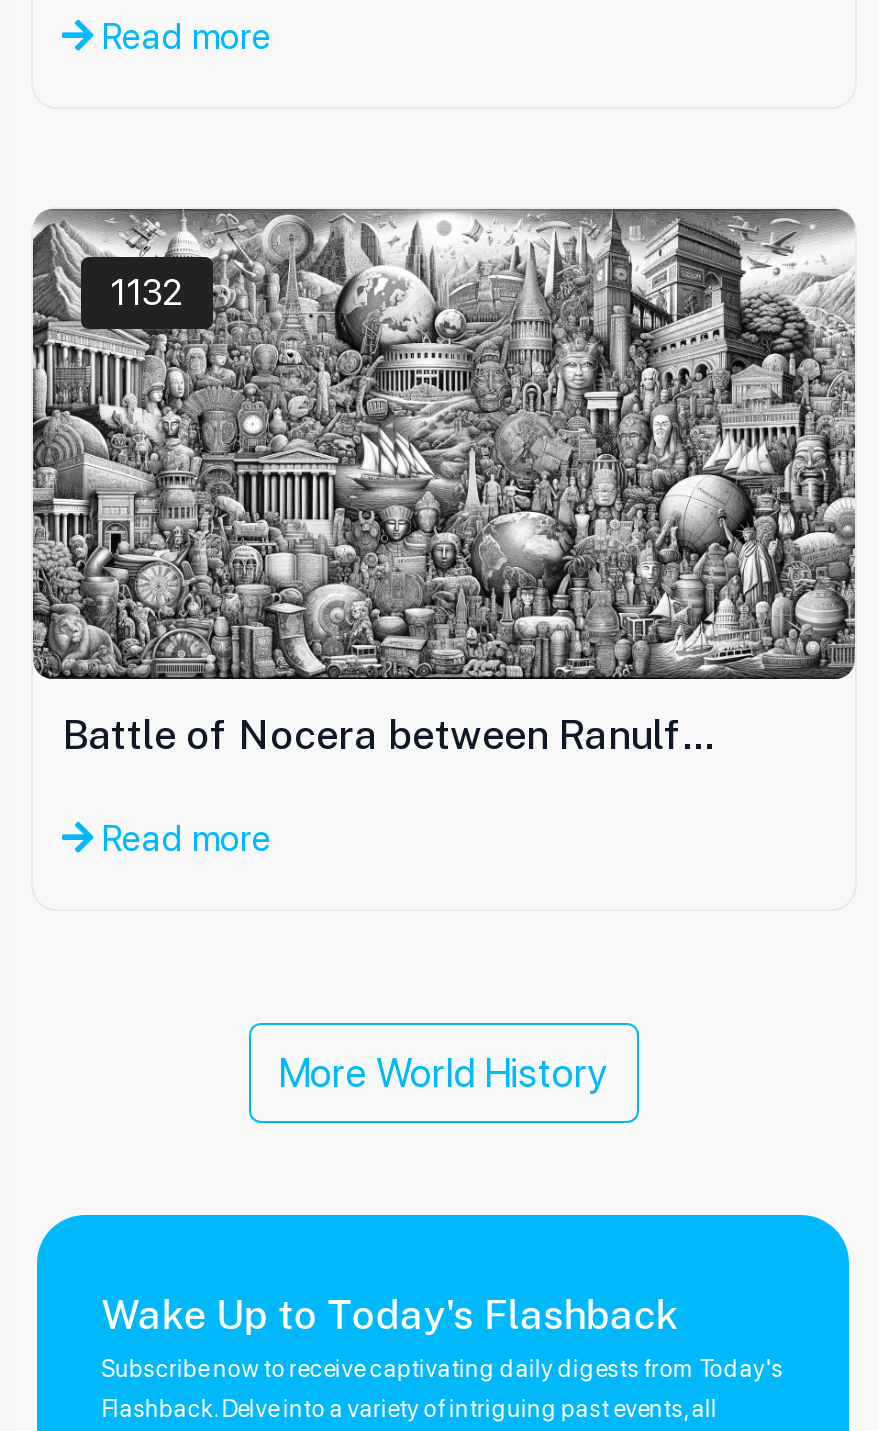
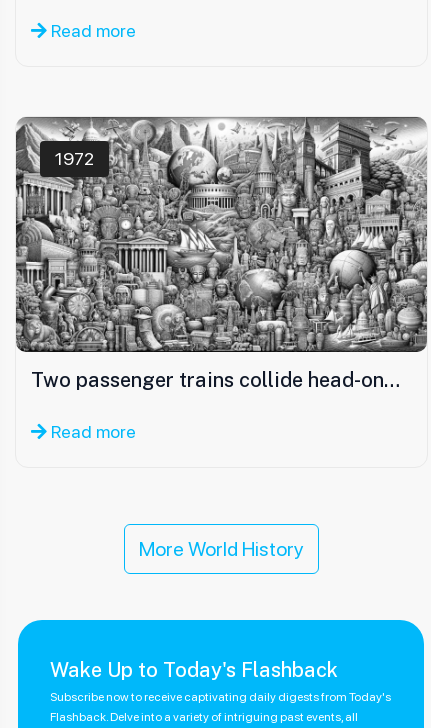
- 1132
+ 1972

- Battle of Nocera between Ranulf…
+ Two passenger trains collide head-on…
